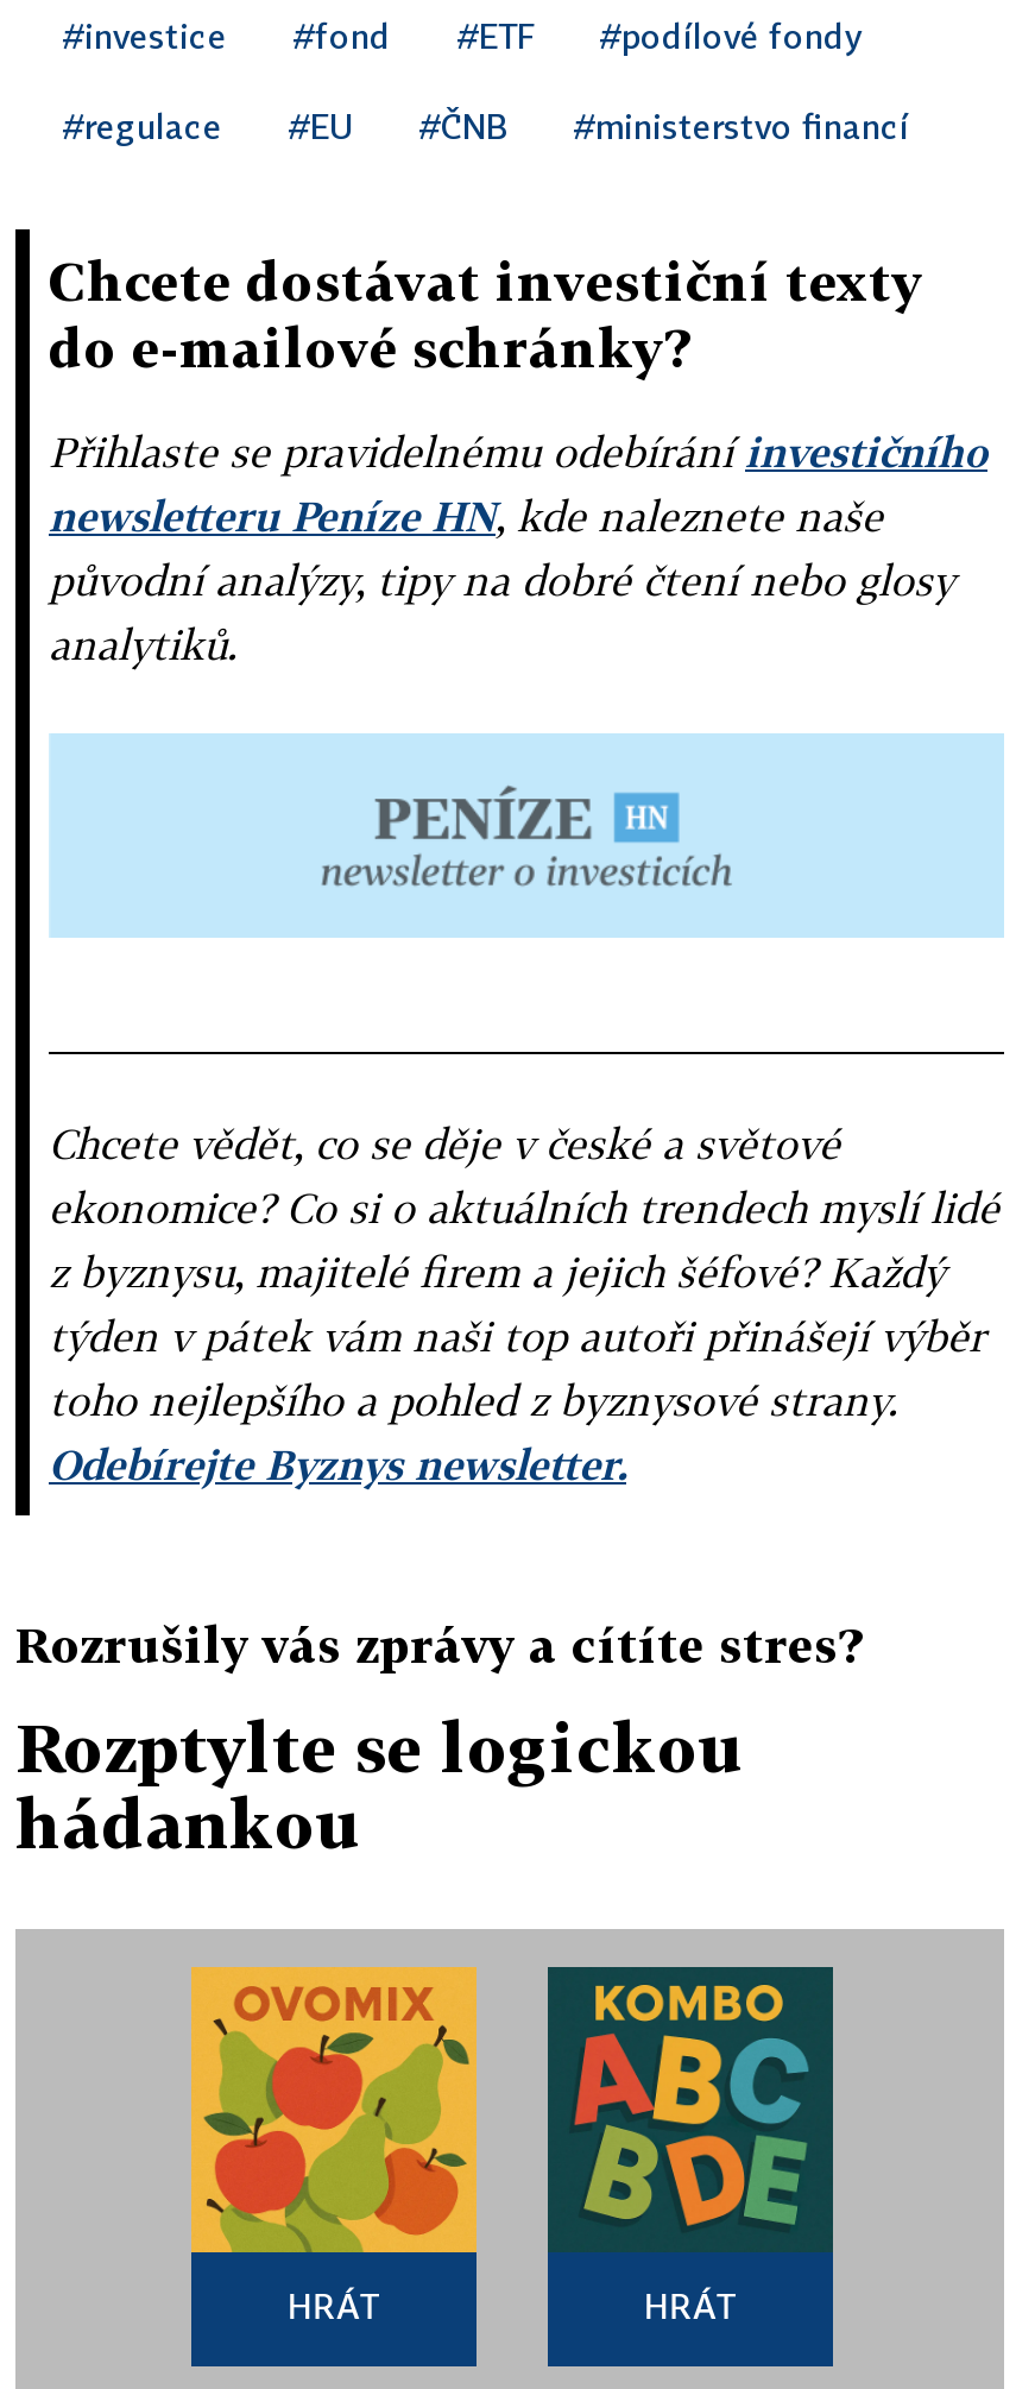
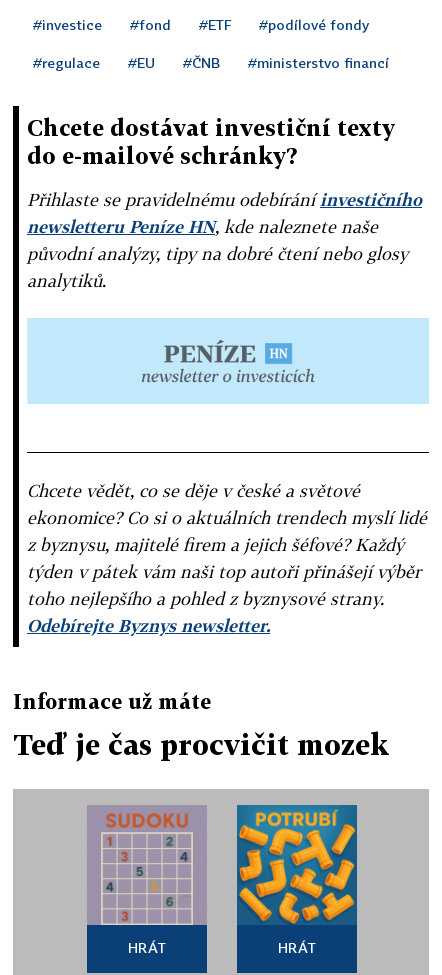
- Rozrušily vás zprávy a cítíte stres?
+ Informace už máte

- Rozptylte se logickou
- hádankou
+ Teď je čas procvičit mozek

- [image]
+ [image]

- [image]
+ [image]
